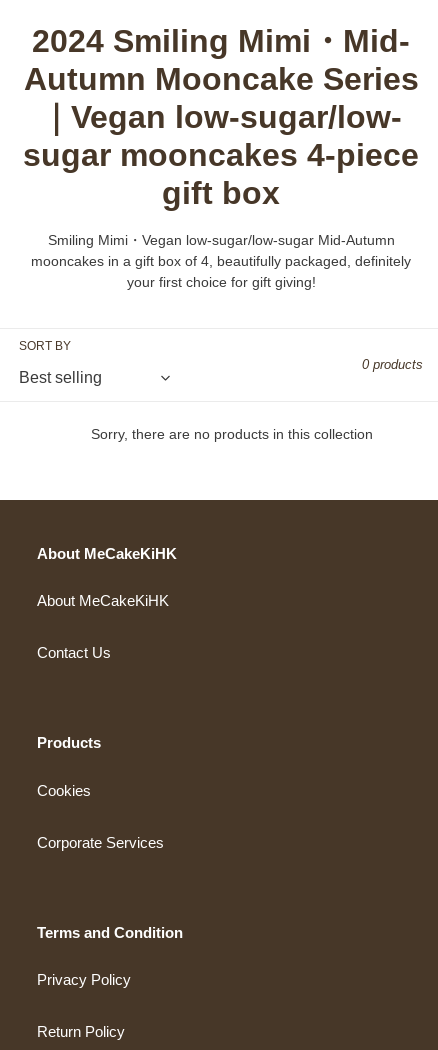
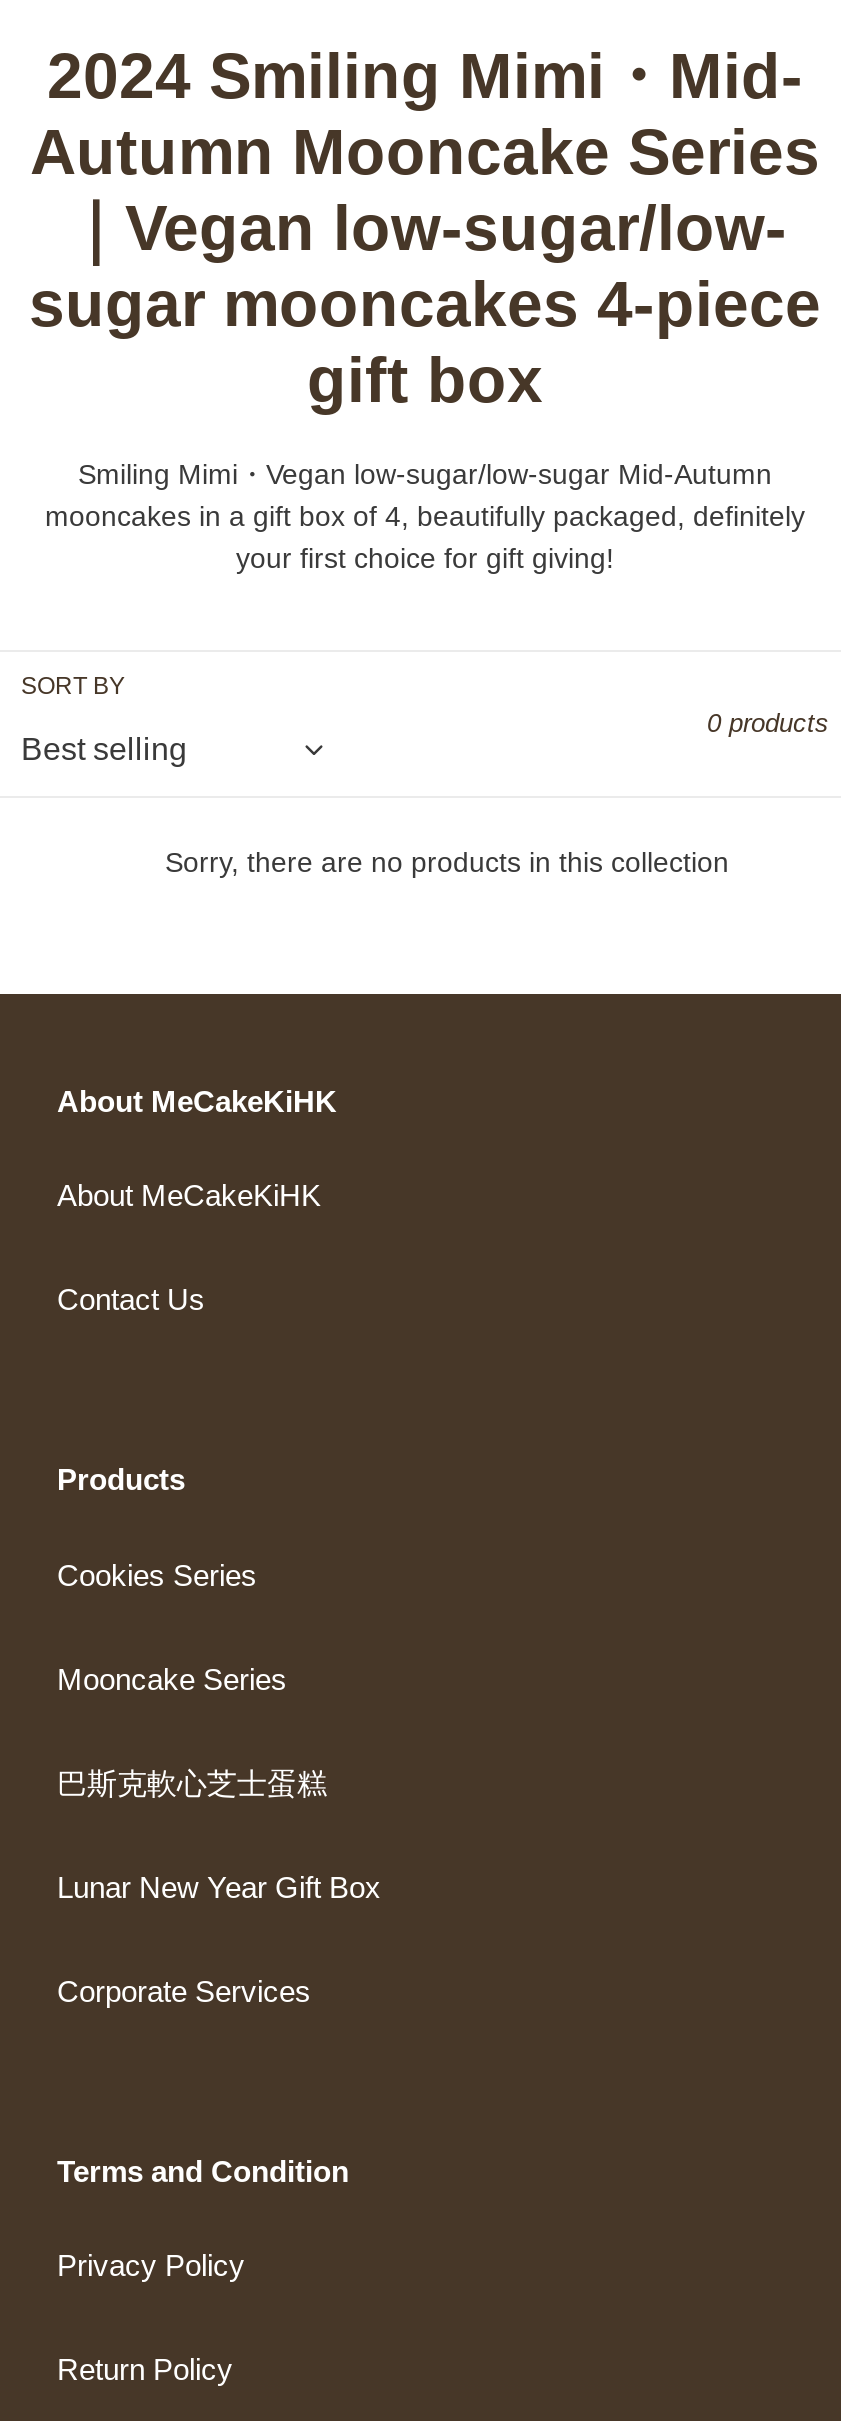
- Cookies
+ Cookies Series
+ Mooncake Series
+ 巴斯克軟心芝士蛋糕
+ Lunar New Year Gift Box
